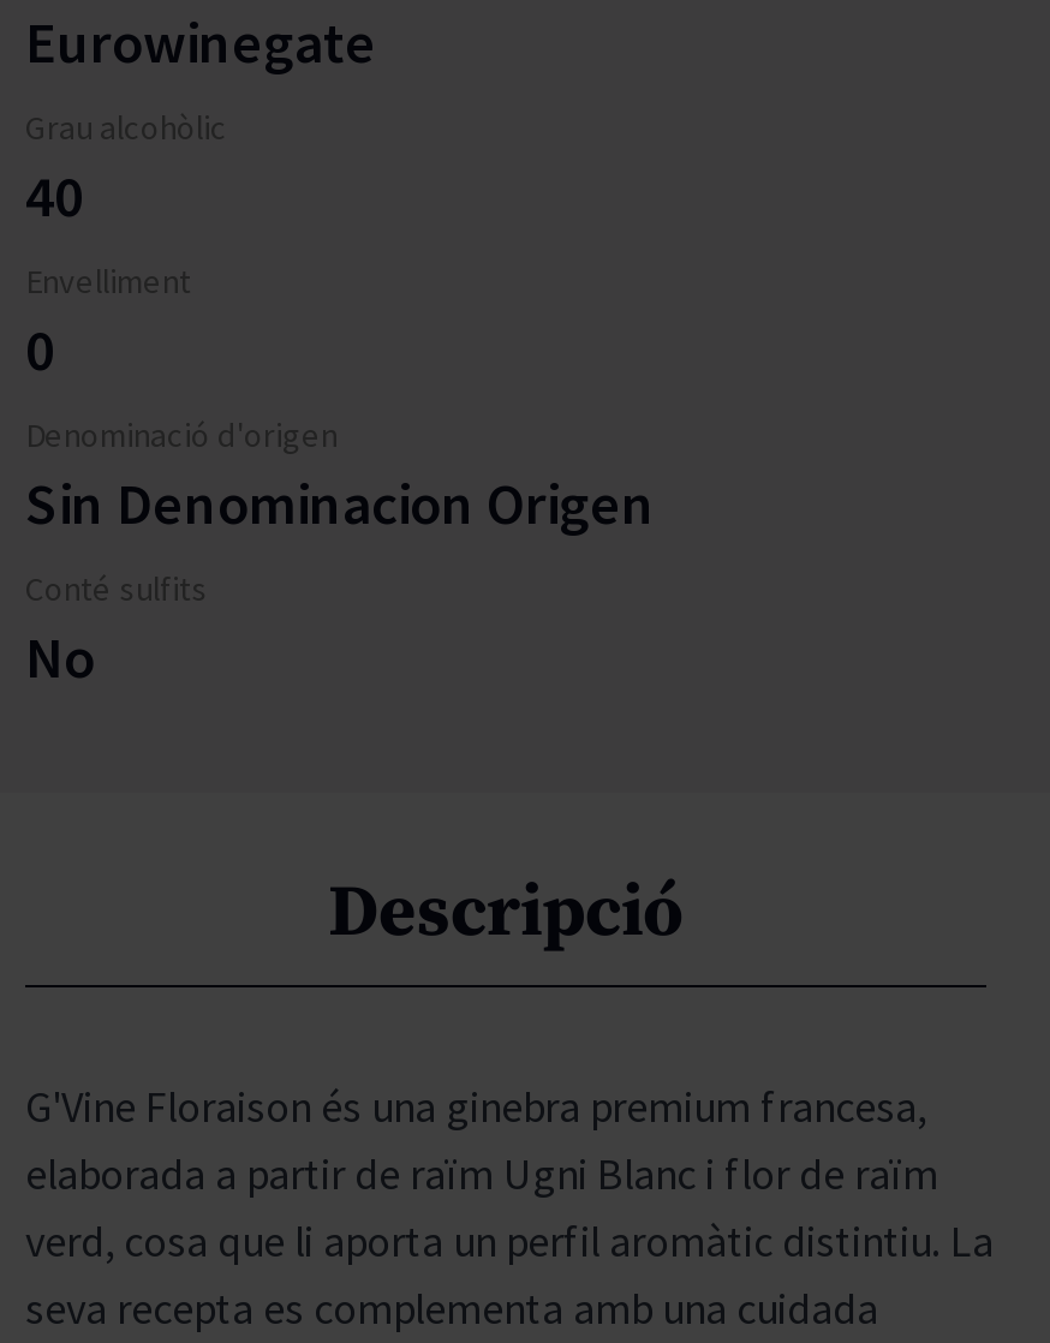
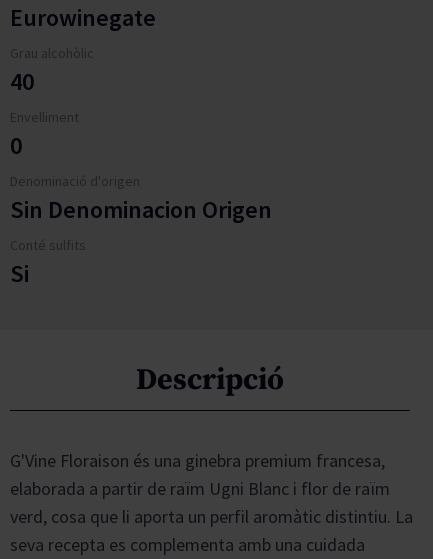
- No
+ Si
